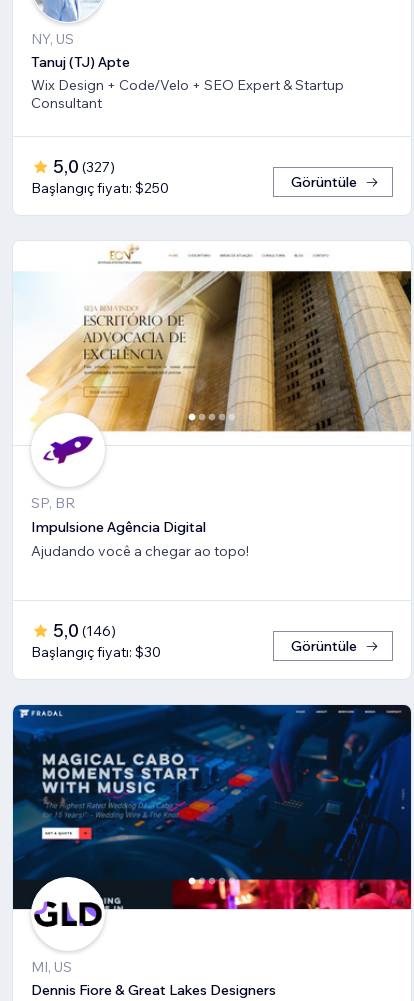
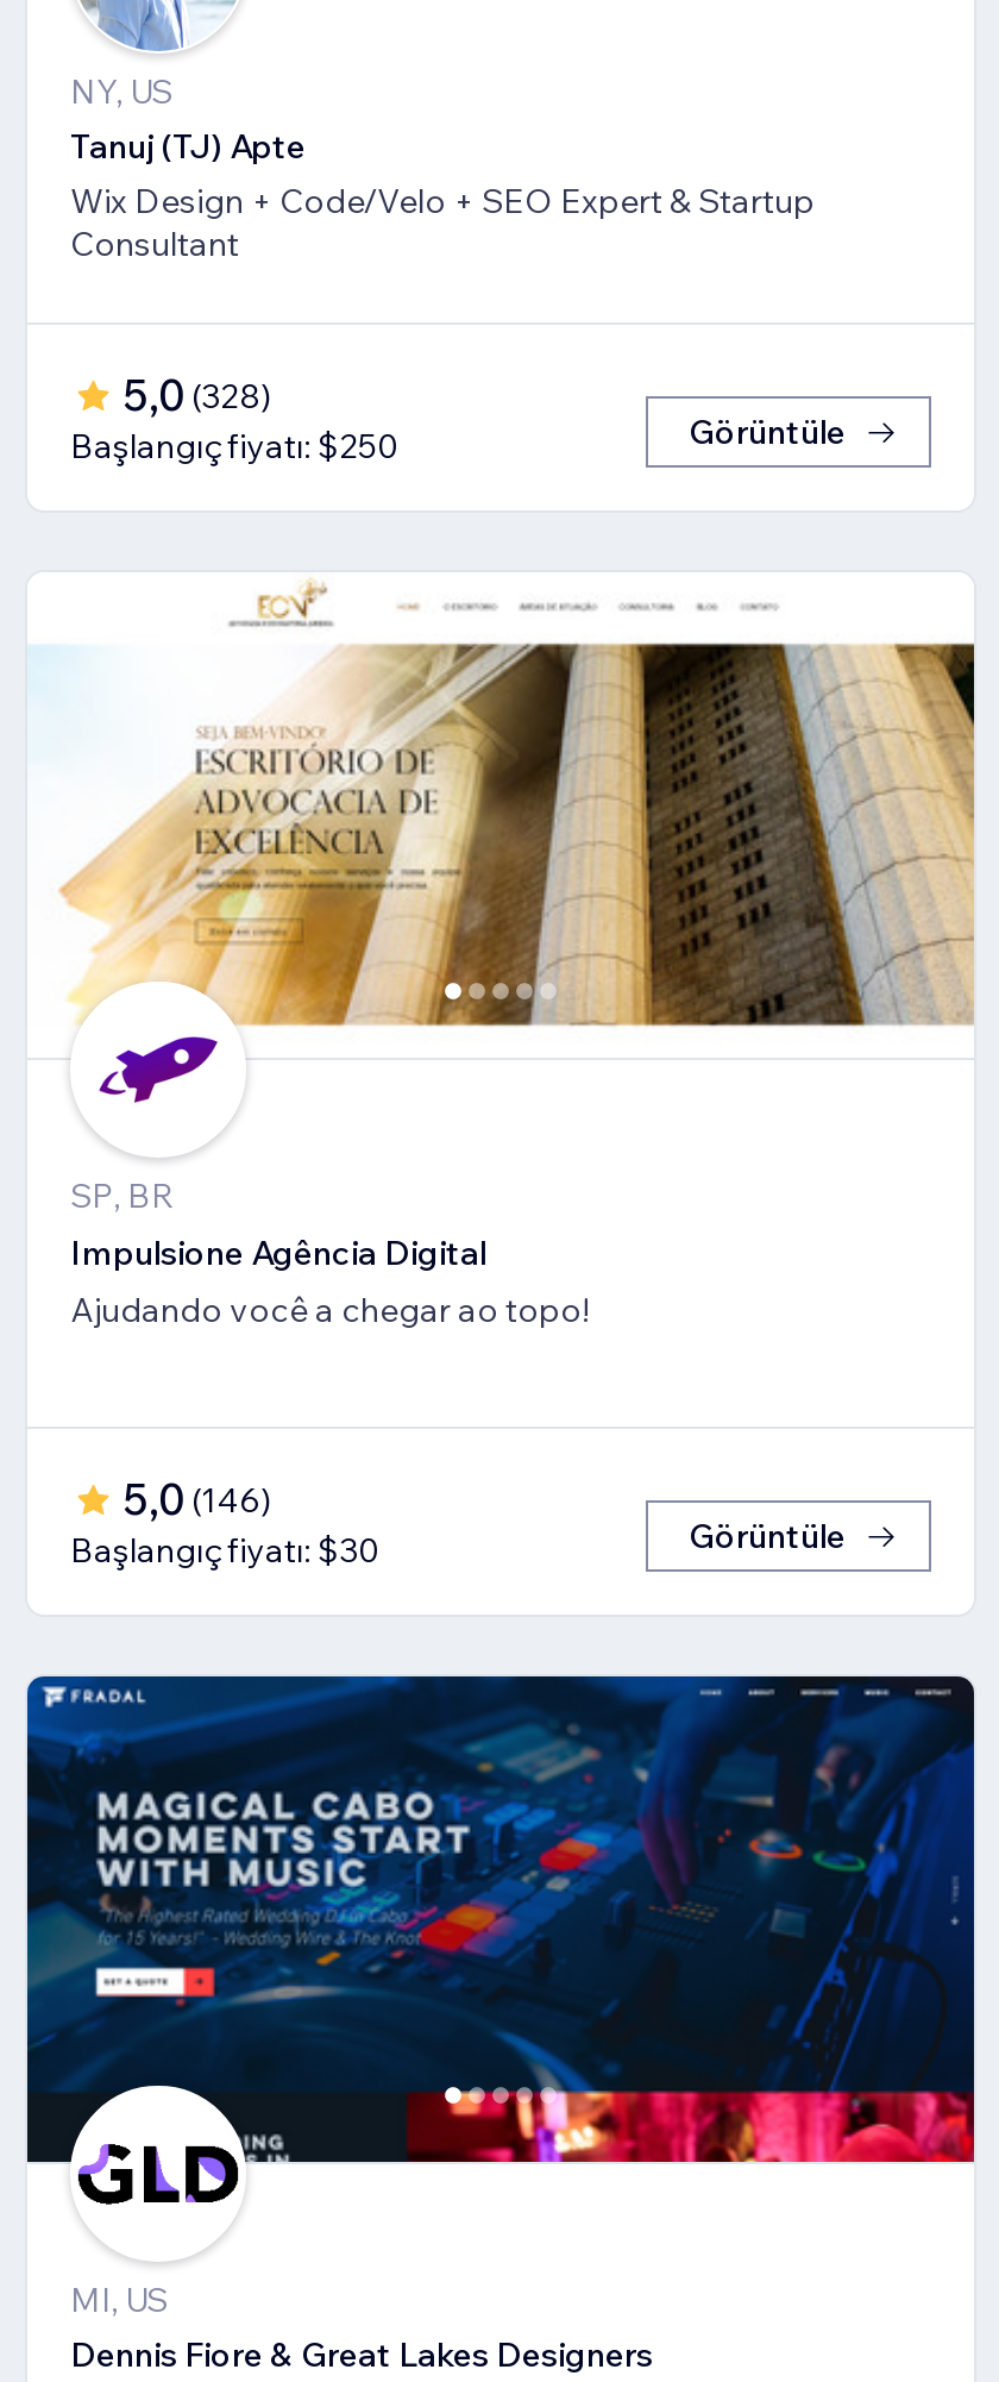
- 5,0 (327)
+ 5,0 (328)
